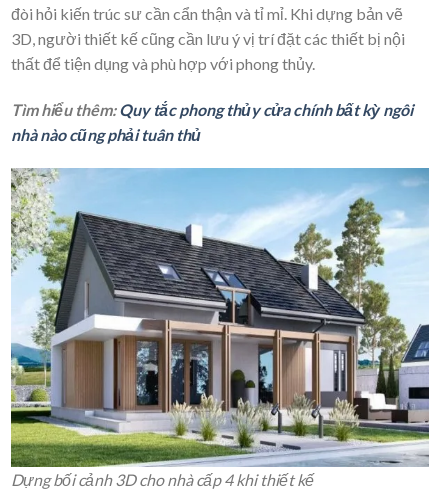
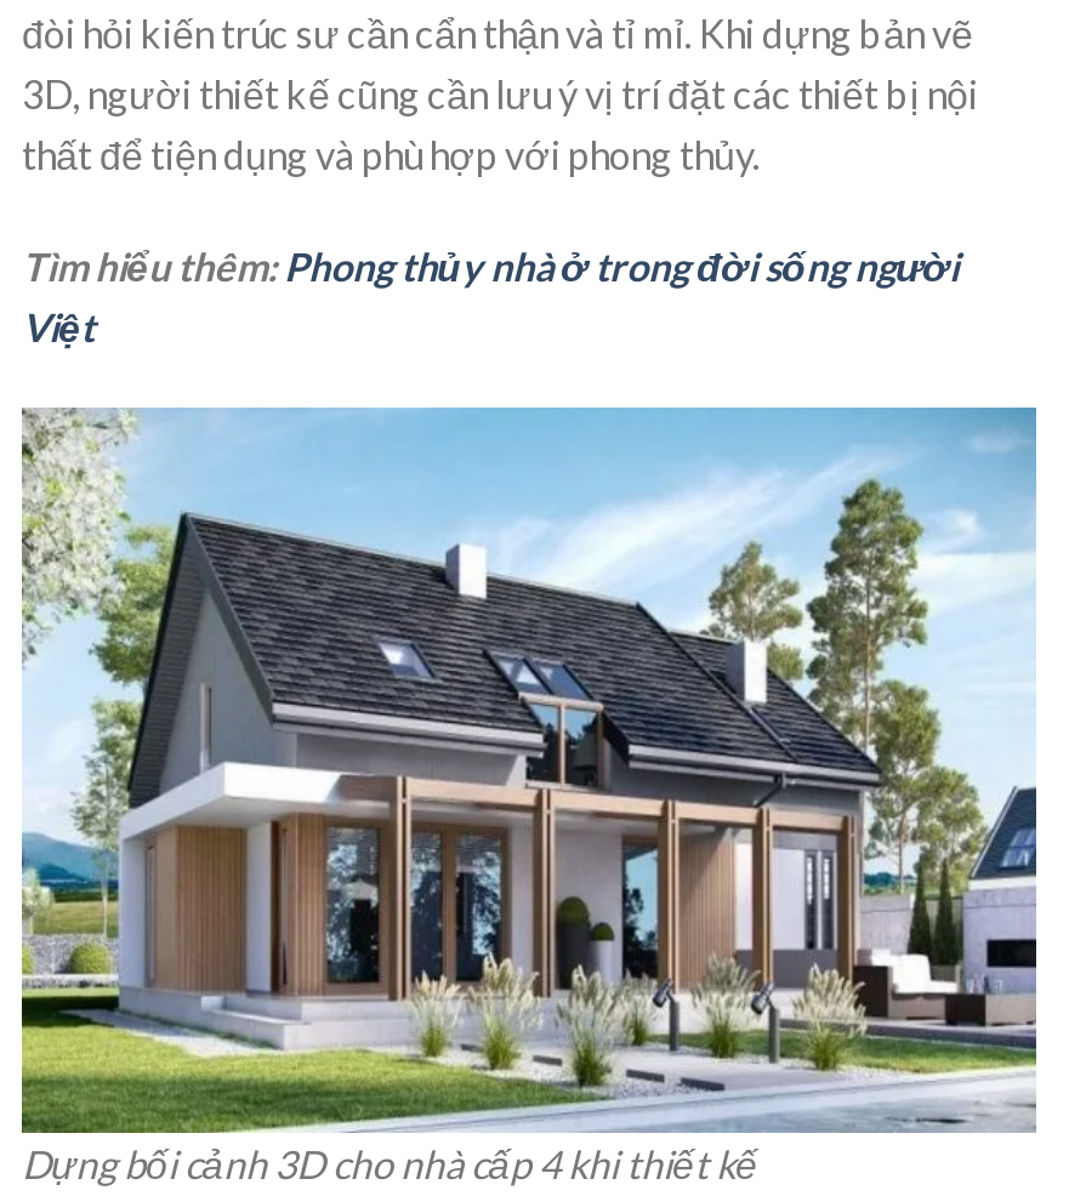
- Tìm hiểu thêm: Quy tắc phong thủy cửa chính bất kỳ ngôi
- nhà nào cũng phải tuân thủ
+ Tìm hiểu thêm: Phong thủy nhà ở trong đời sống người
+ Việt
